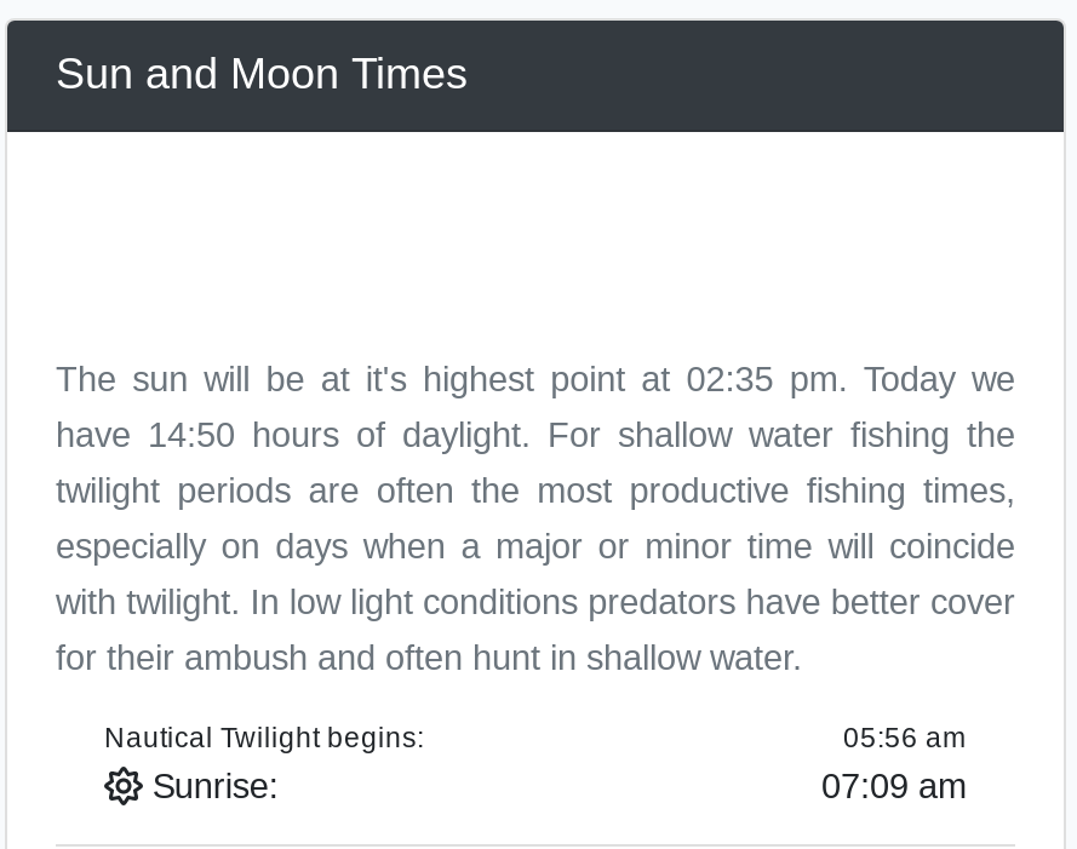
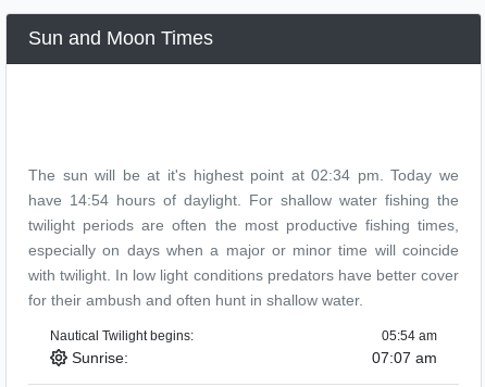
- The sun will be at it's highest point at 02:35 pm. Today we
+ The sun will be at it's highest point at 02:34 pm. Today we

- have 14:50 hours of daylight. For shallow water fishing the
+ have 14:54 hours of daylight. For shallow water fishing the

- 05:56 am
+ 05:54 am

- 07:09 am
+ 07:07 am
